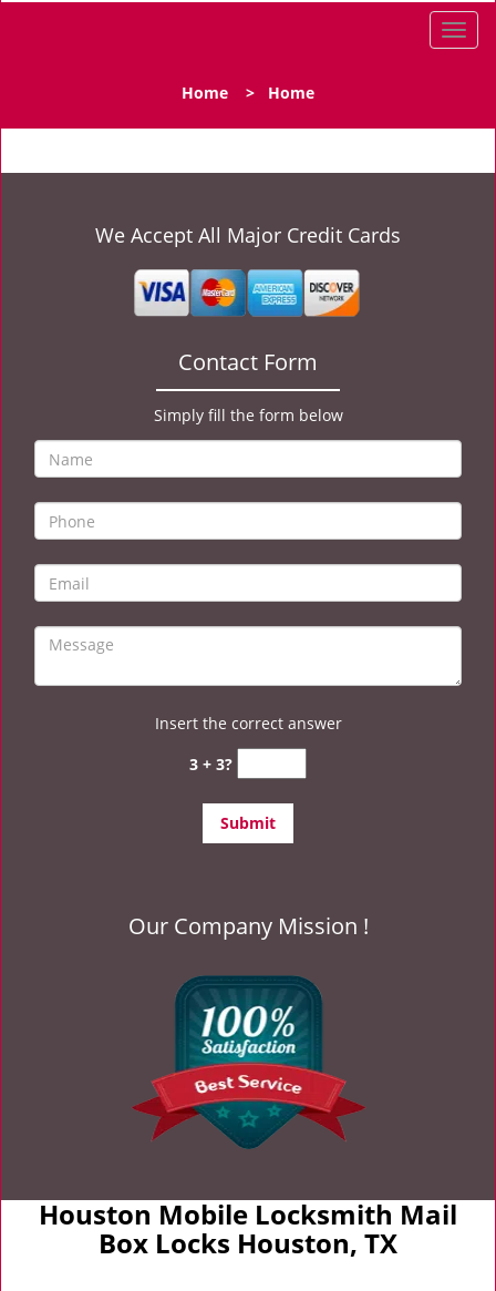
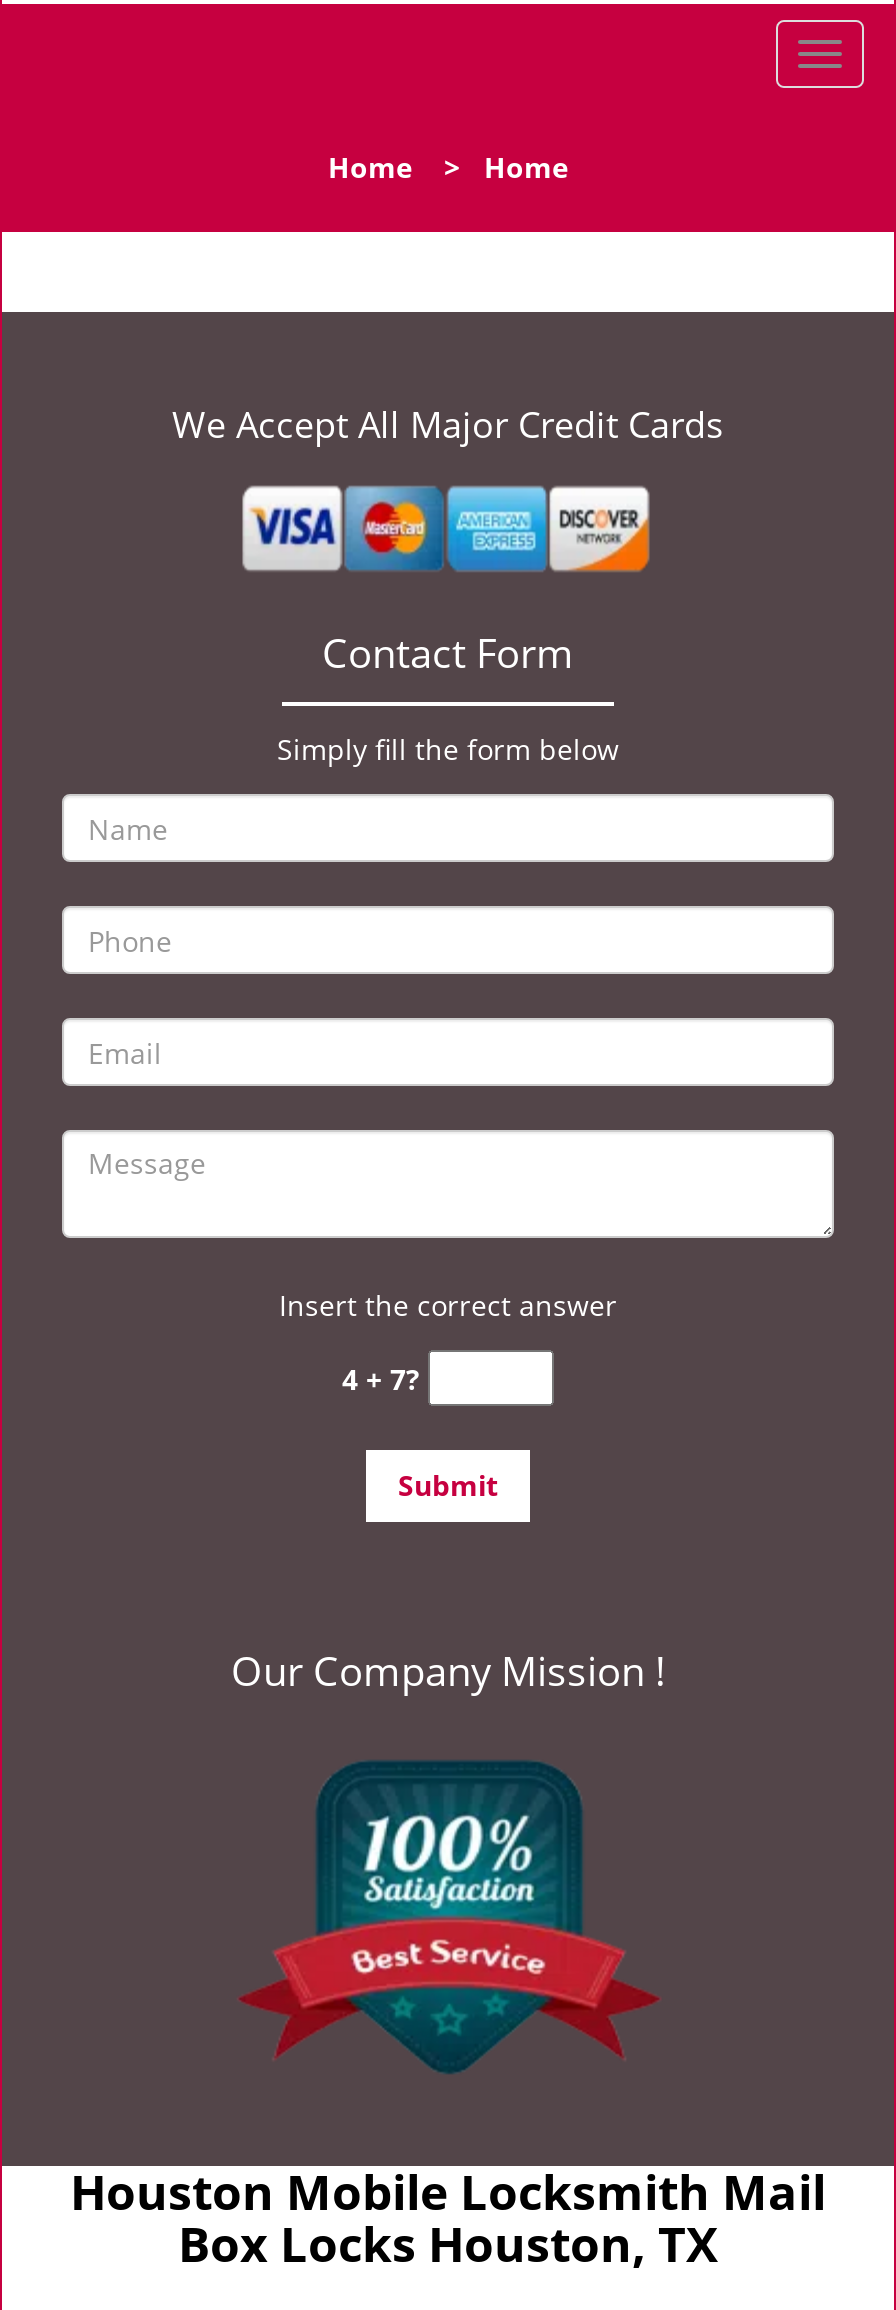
- 3 + 3?
+ 4 + 7?
